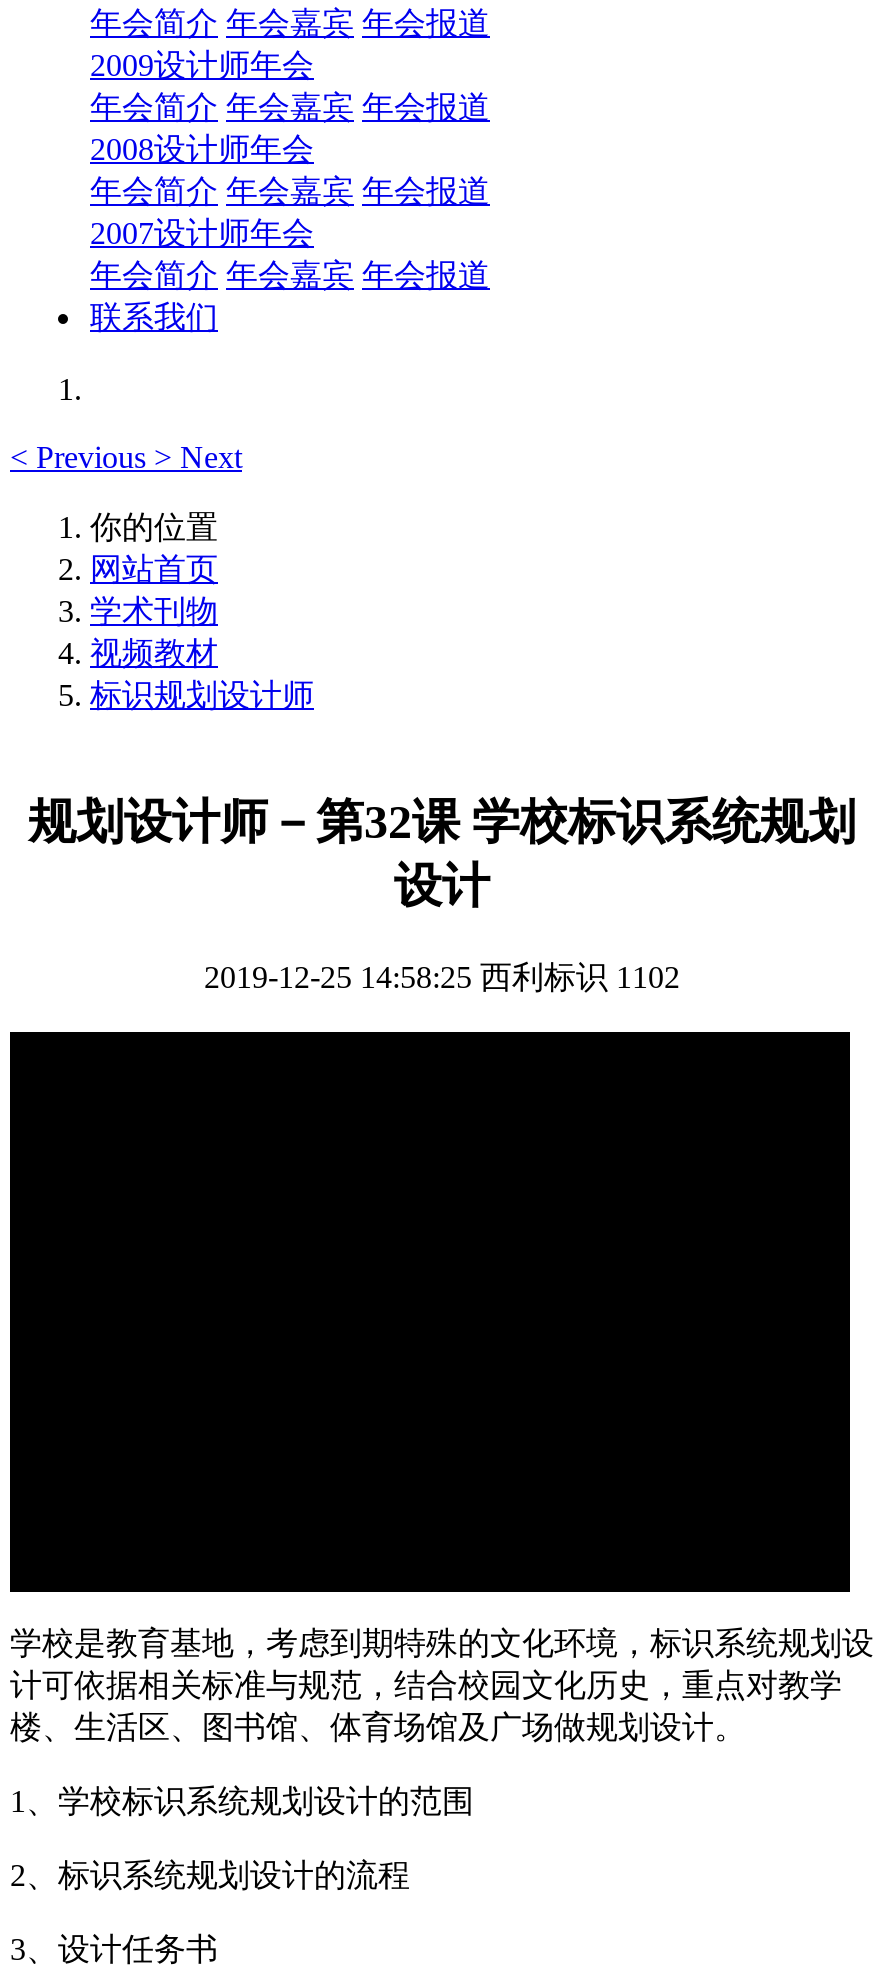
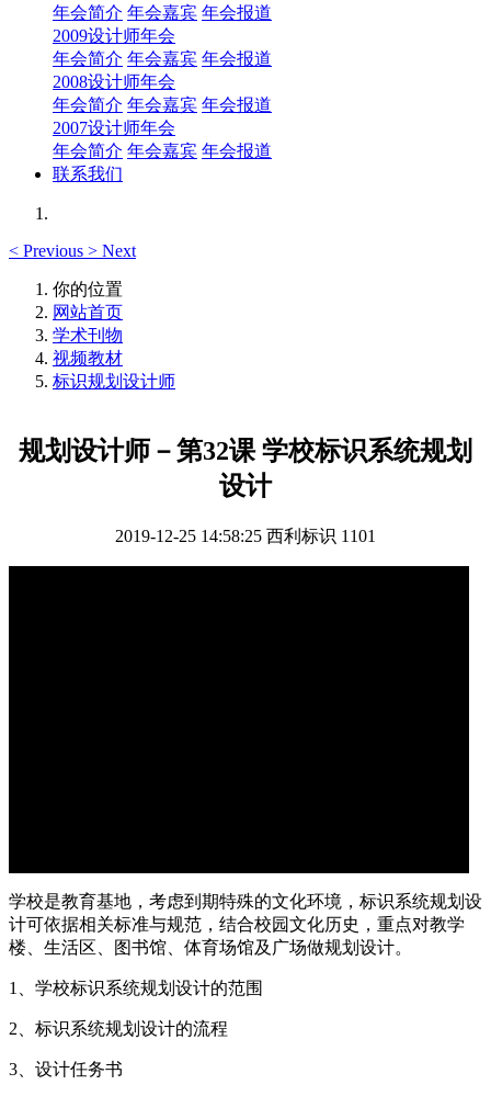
- 2019-12-25 14:58:25 西利标识 1102
+ 2019-12-25 14:58:25 西利标识 1101
